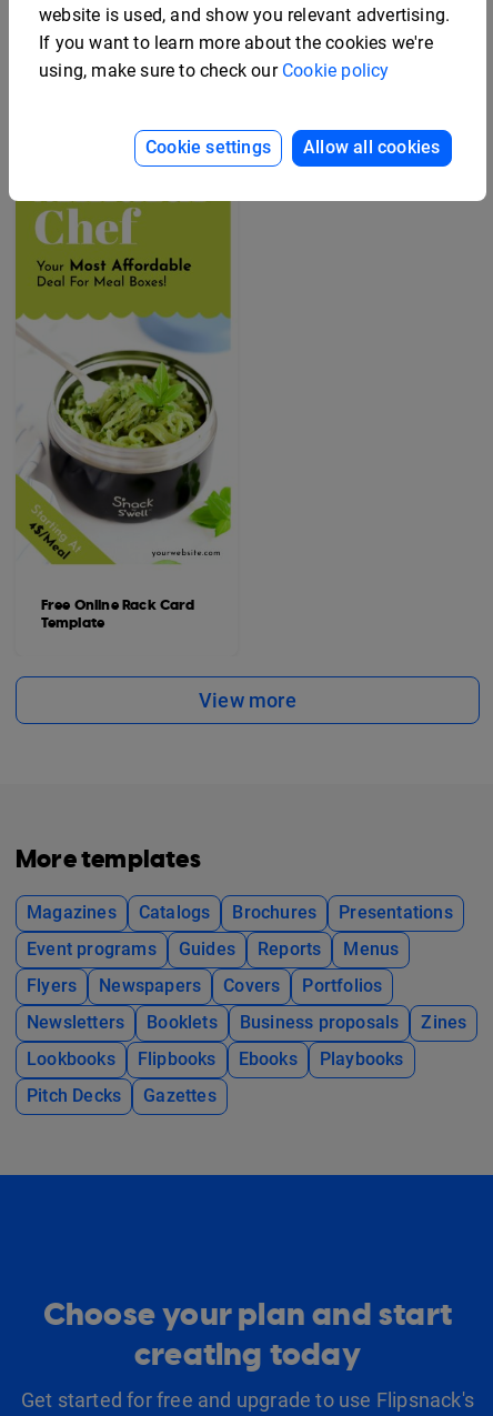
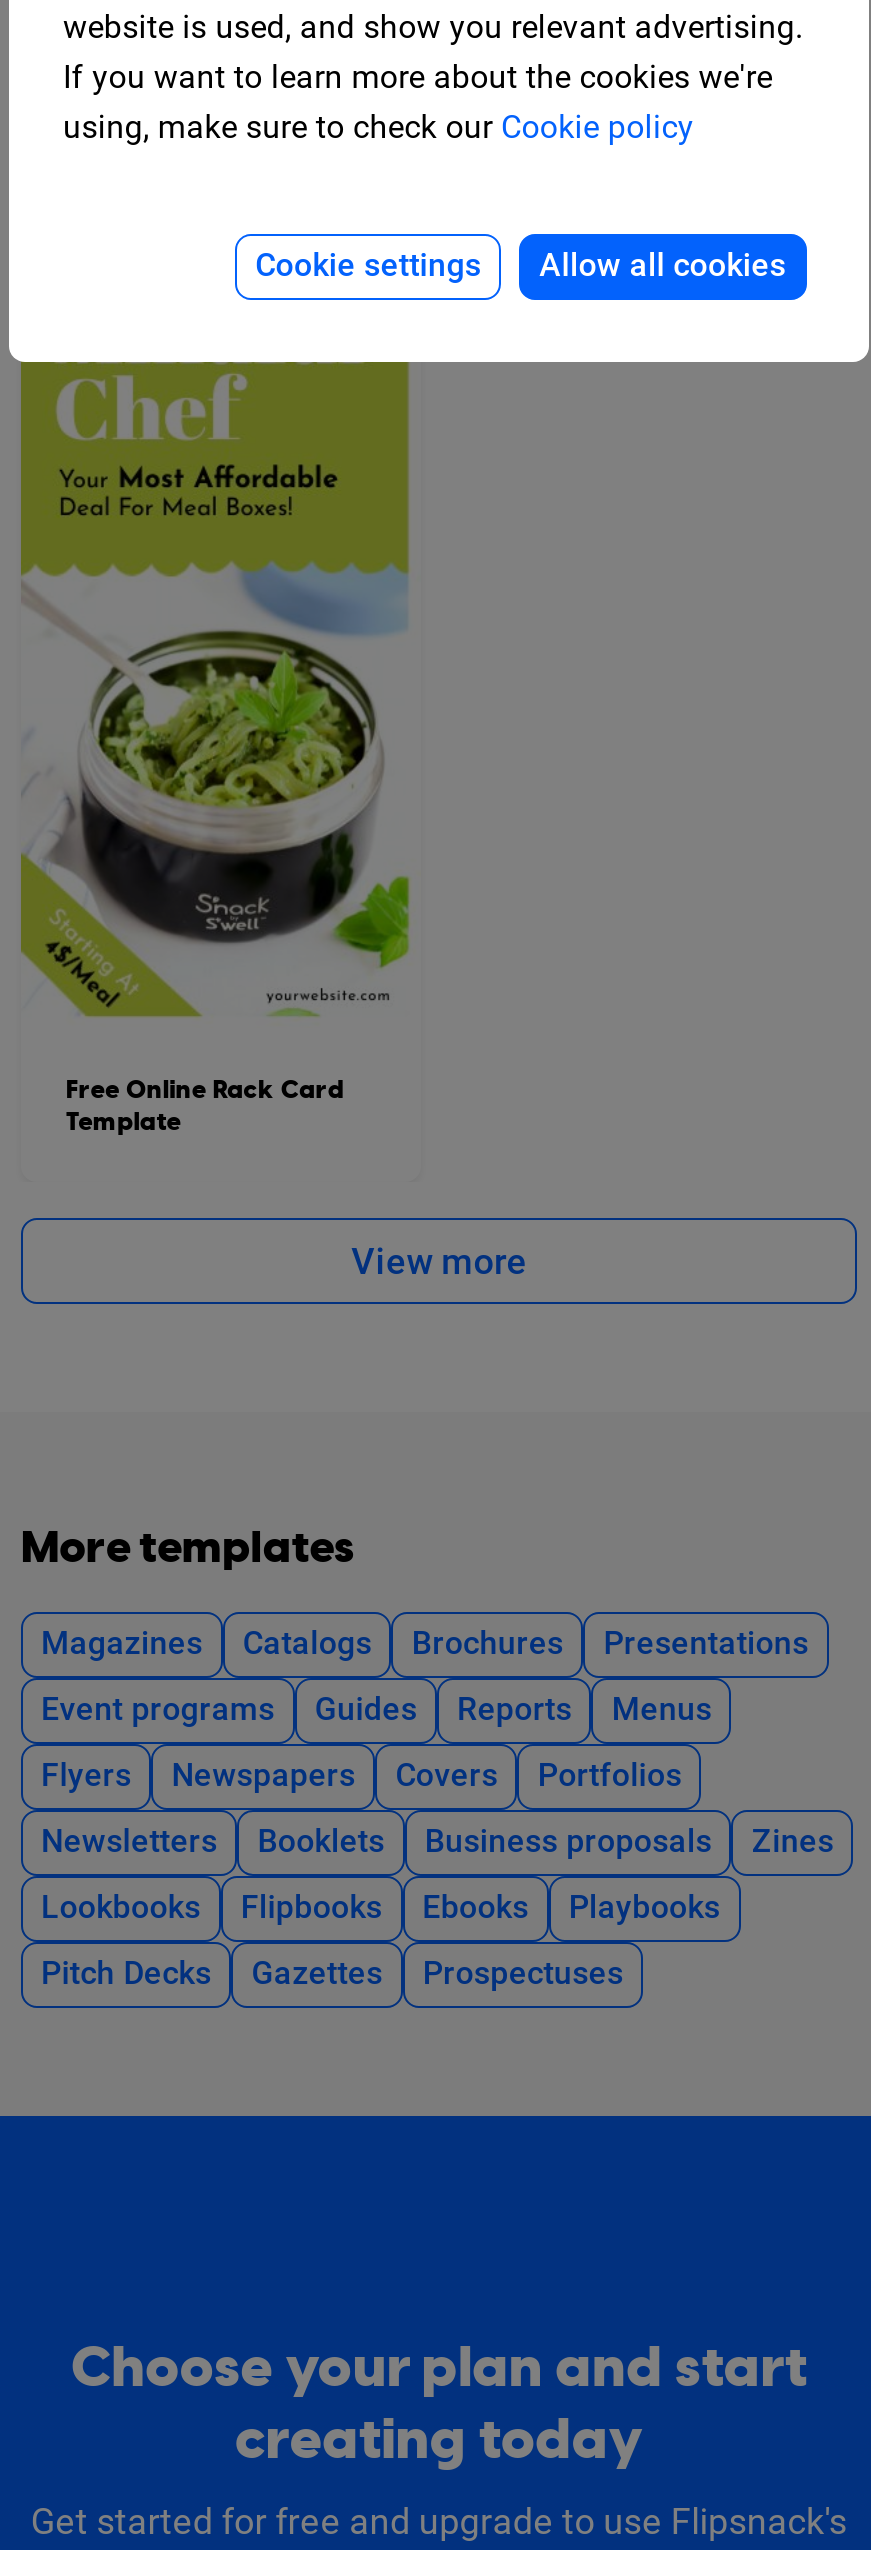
+ Prospectuses
